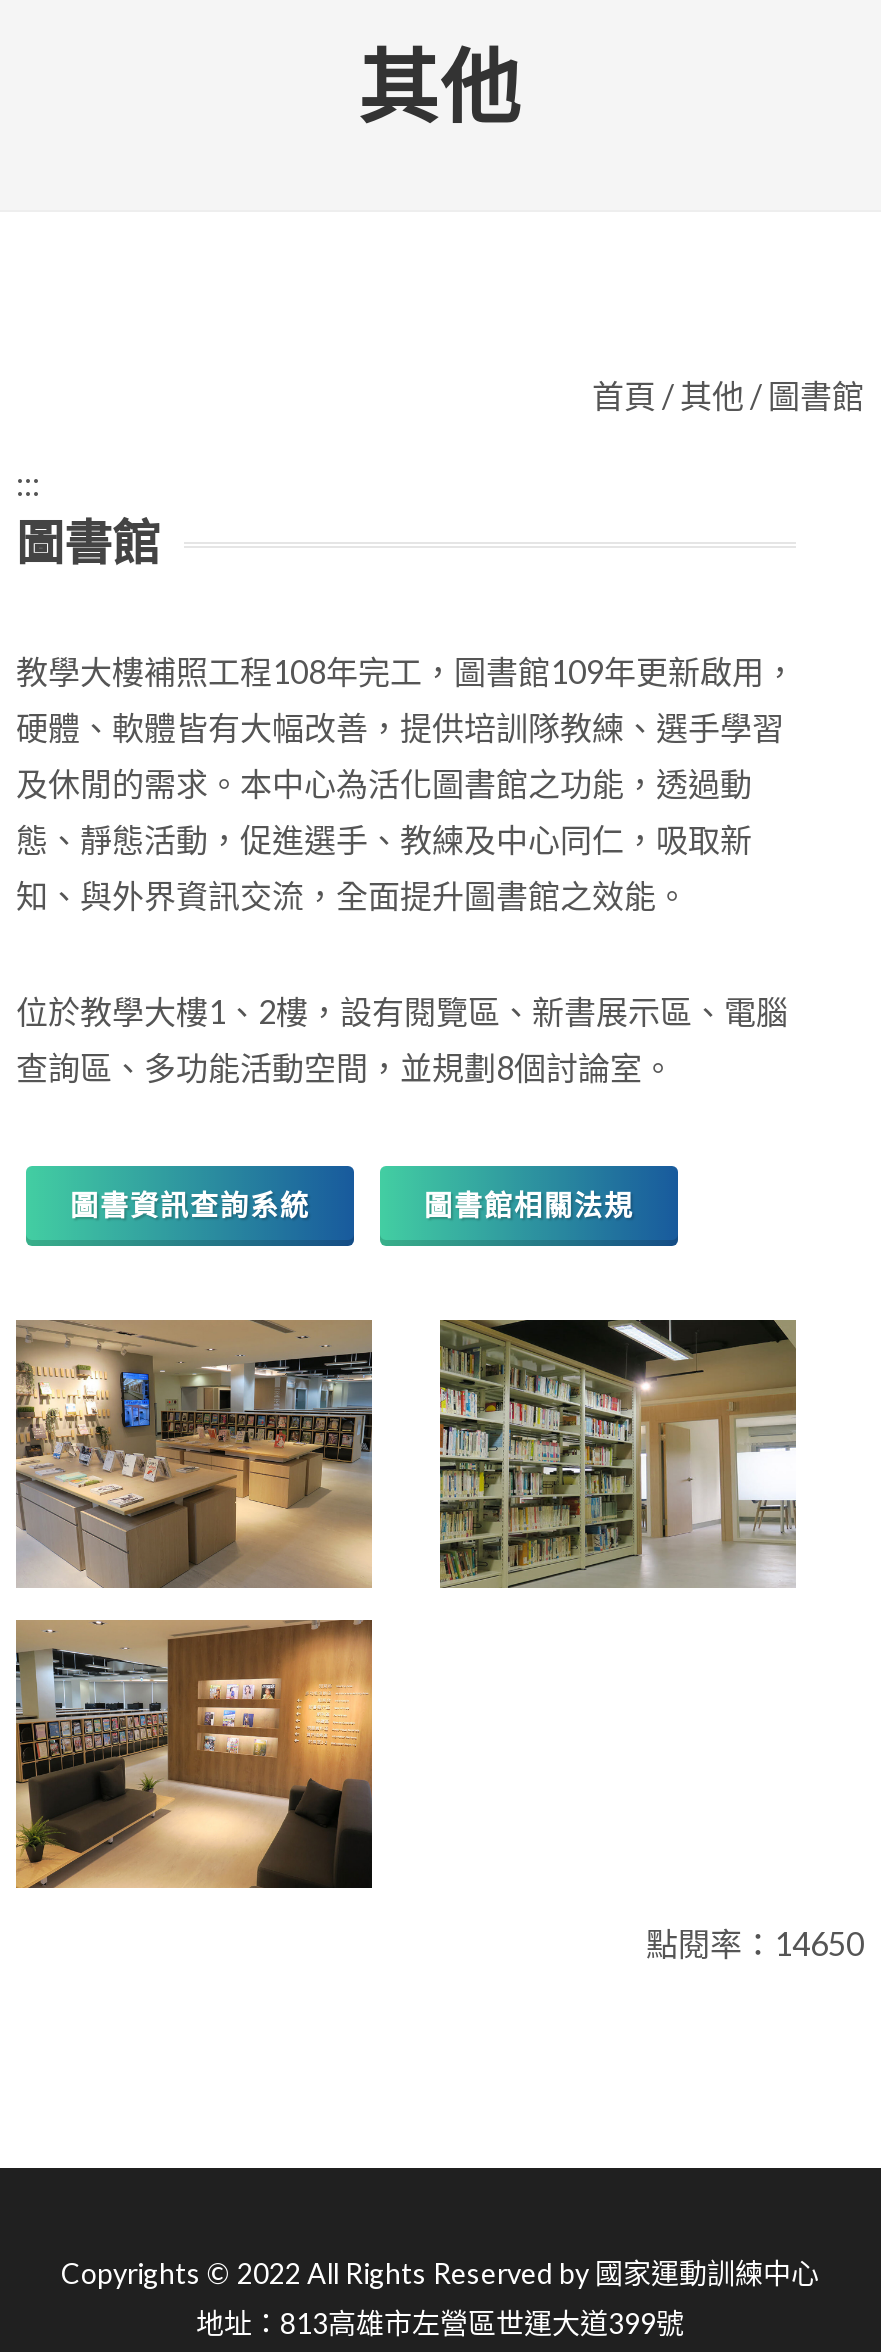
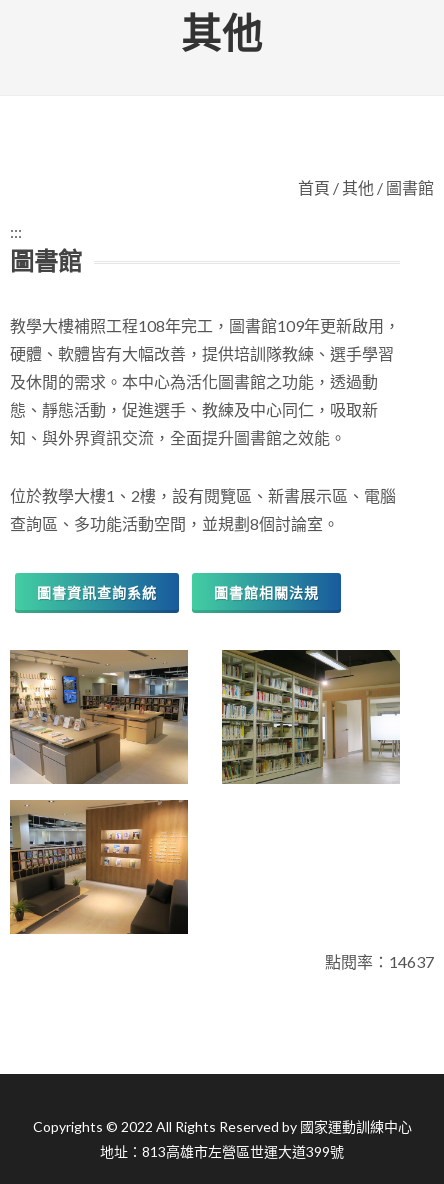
- 點閱率：14650
+ 點閱率：14637
